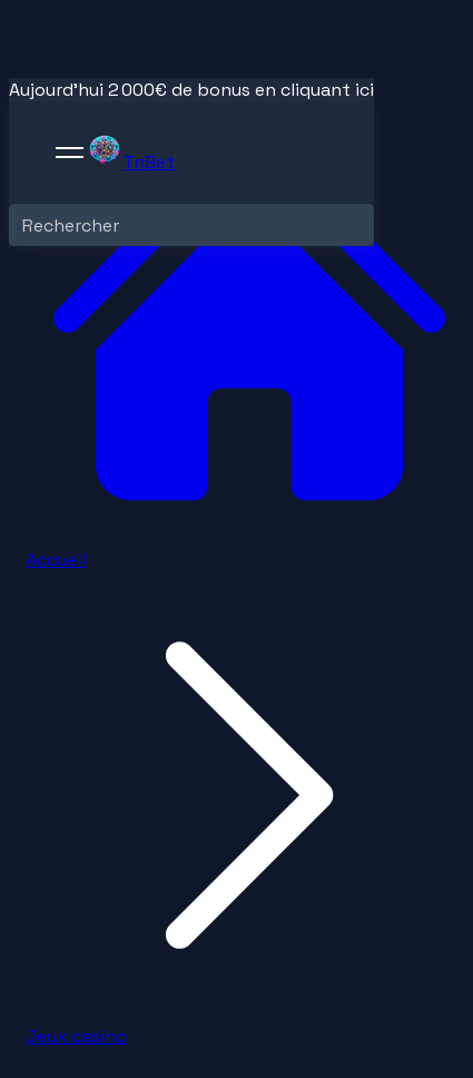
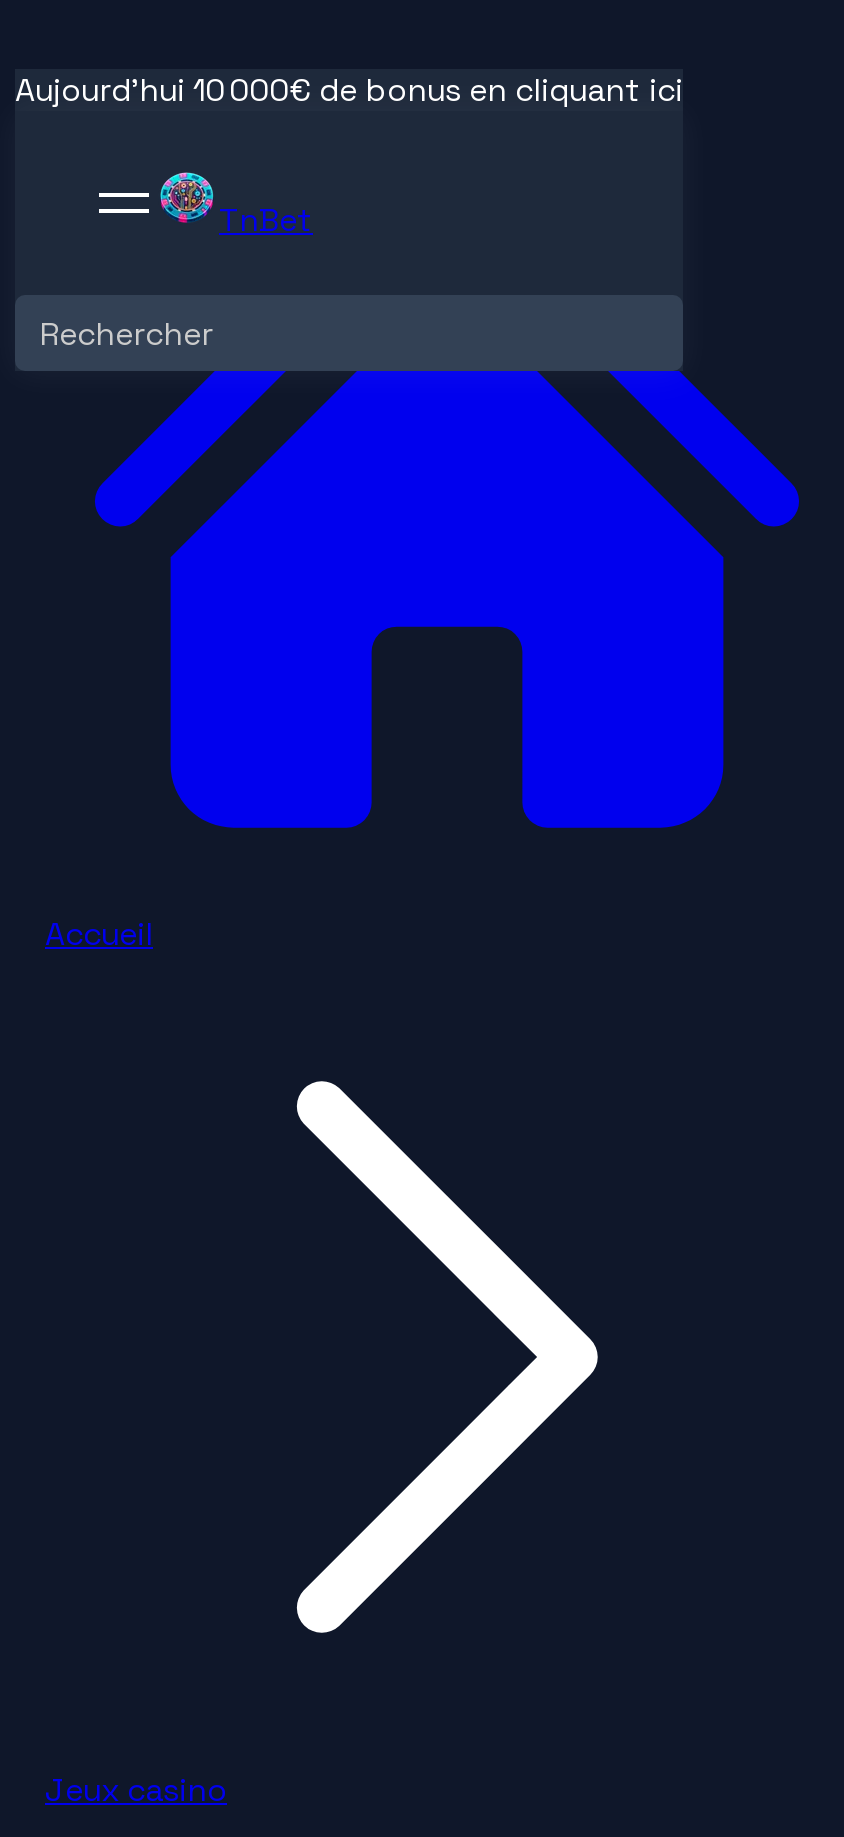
- Aujourd'hui 2 000€ de bonus en cliquant ici
+ Aujourd'hui 10 000€ de bonus en cliquant ici
